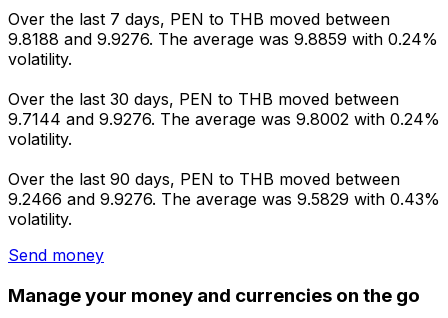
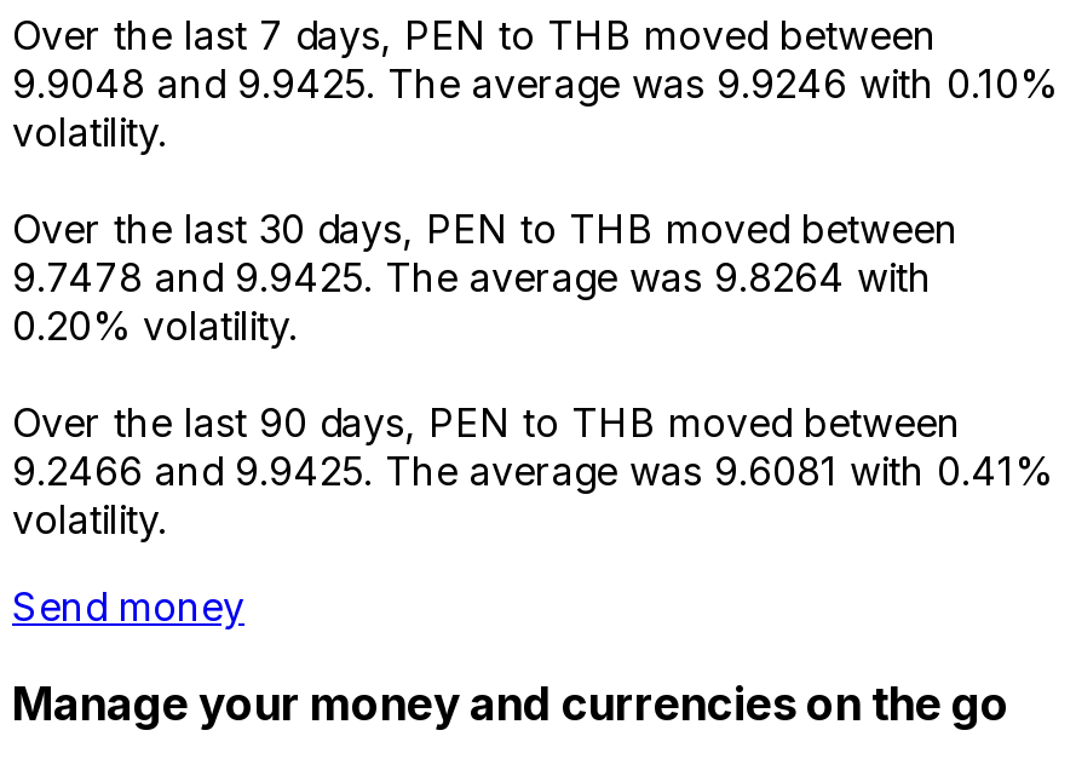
- 9.8188 and 9.9276. The average was 9.8859 with 0.24%
+ 9.9048 and 9.9425. The average was 9.9246 with 0.10%

- 9.7144 and 9.9276. The average was 9.8002 with 0.24%
- volatility.
+ 9.7478 and 9.9425. The average was 9.8264 with
+ 0.20% volatility.

- 9.2466 and 9.9276. The average was 9.5829 with 0.43%
+ 9.2466 and 9.9425. The average was 9.6081 with 0.41%
